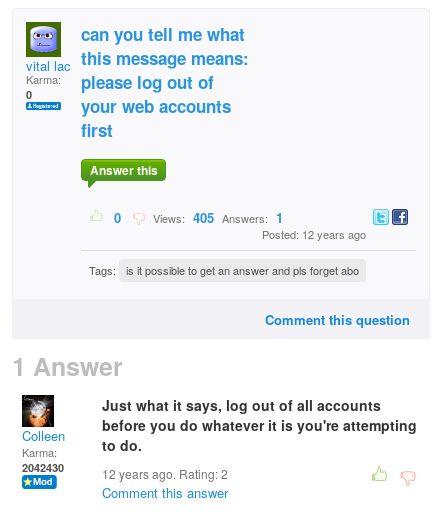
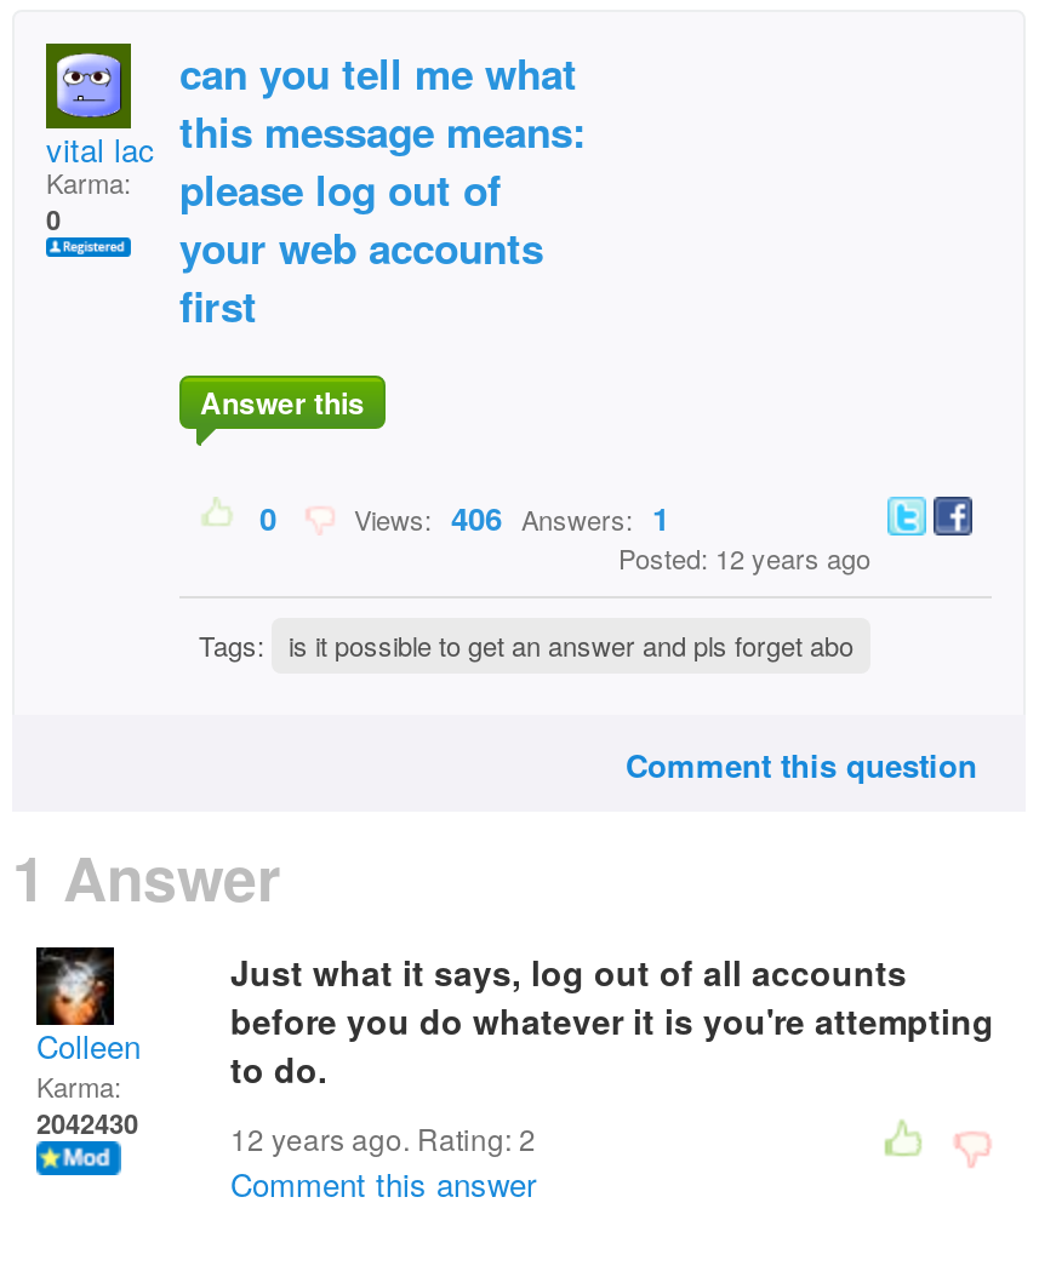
- Views: 405 Answers: 1
+ Views: 406 Answers: 1
